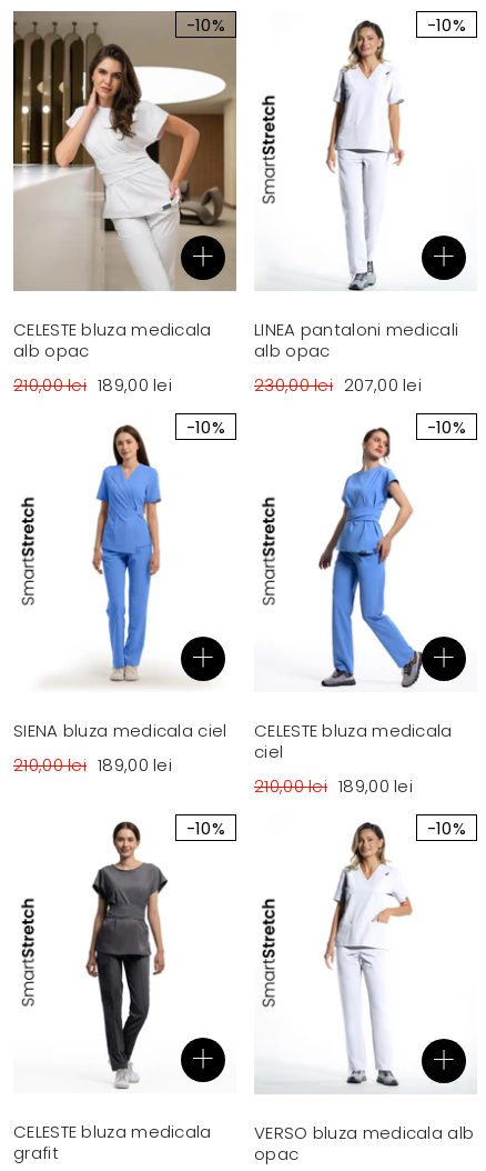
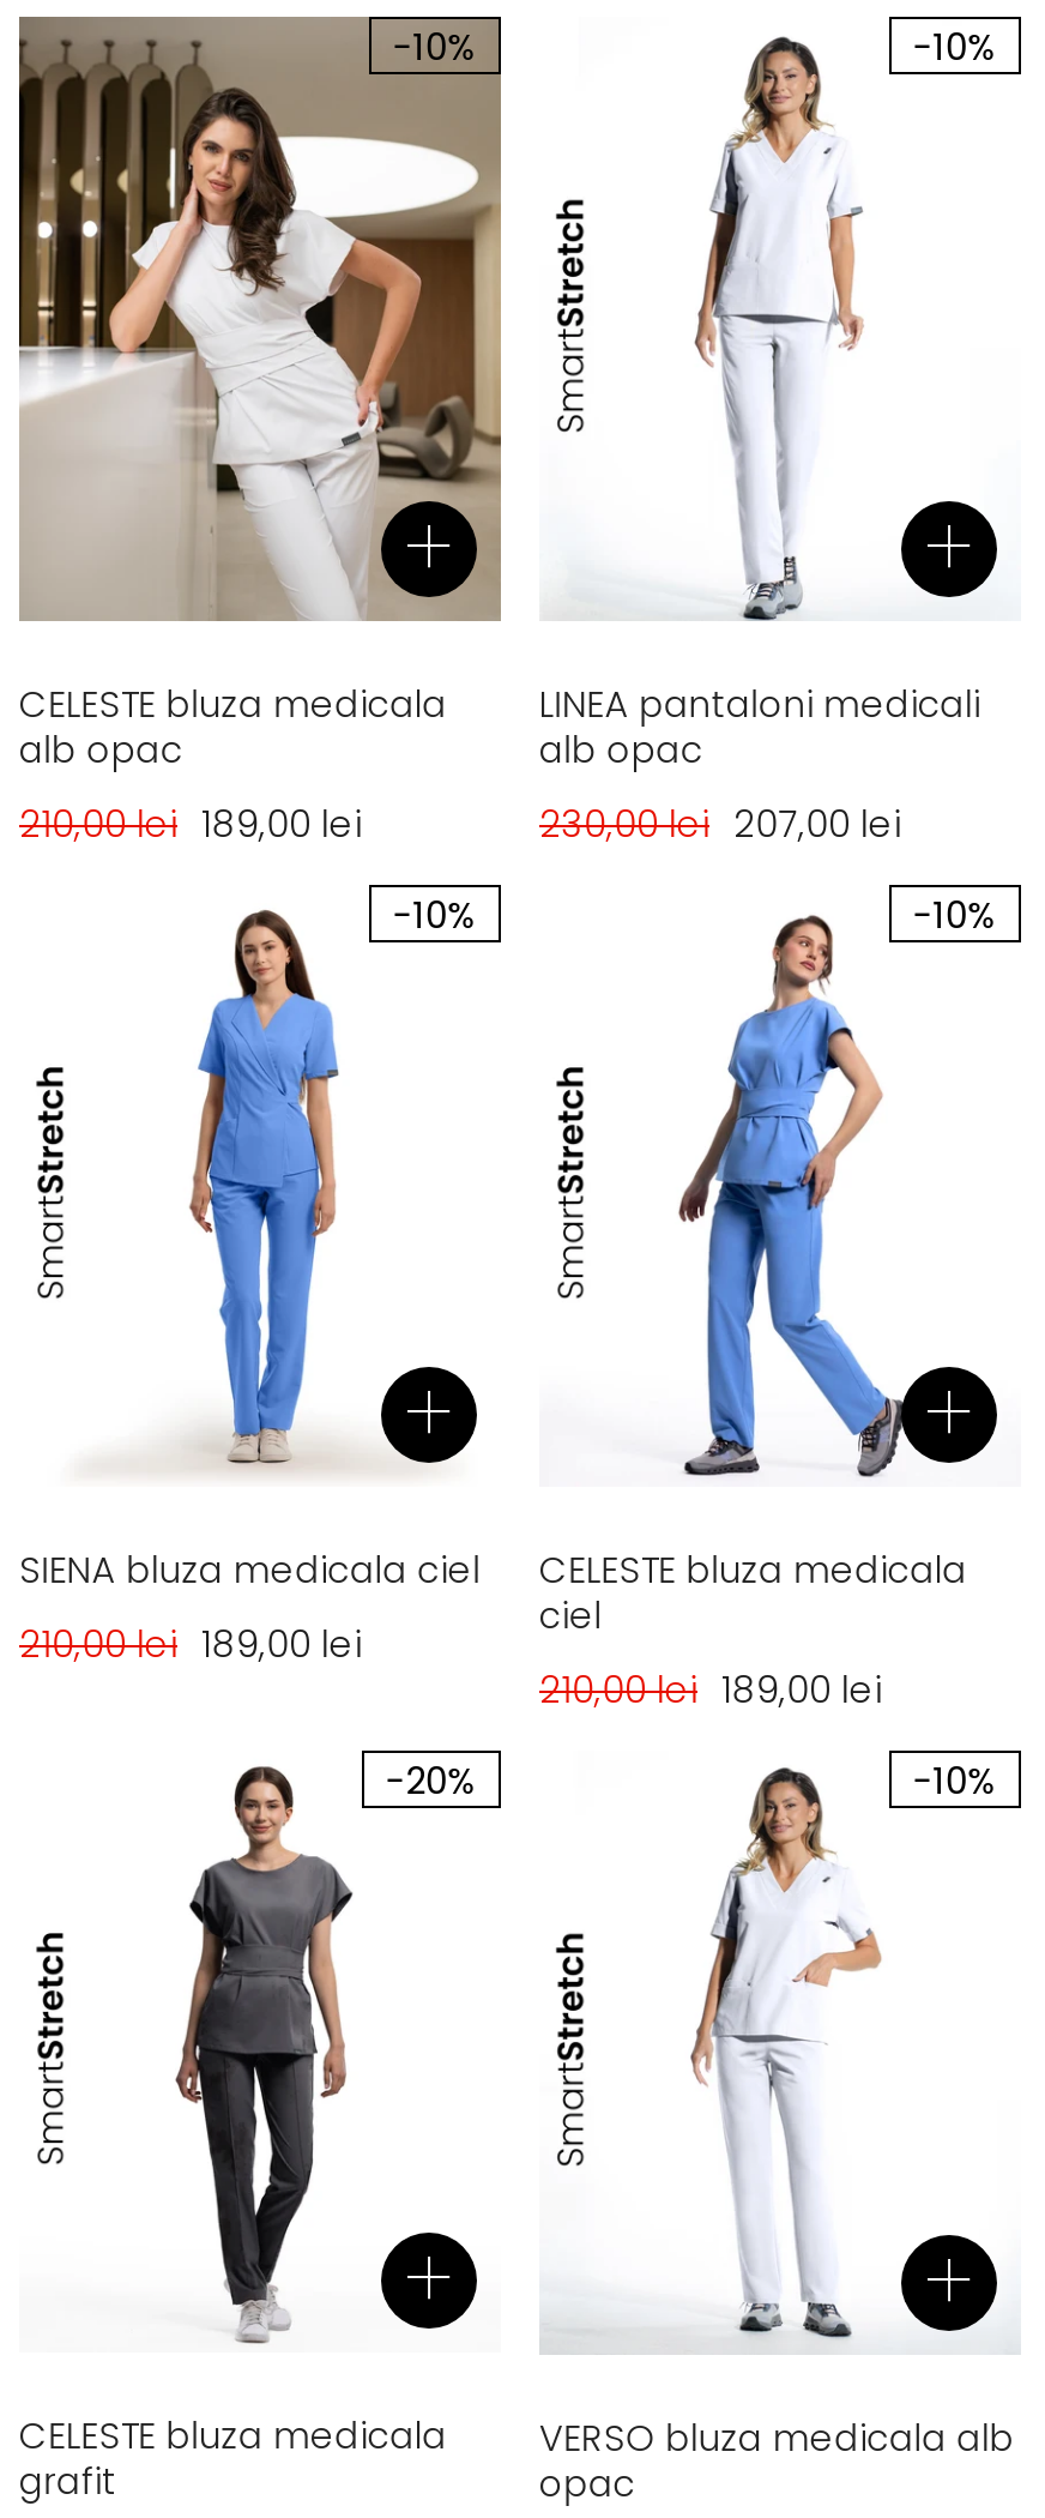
- -10%
+ -20%
